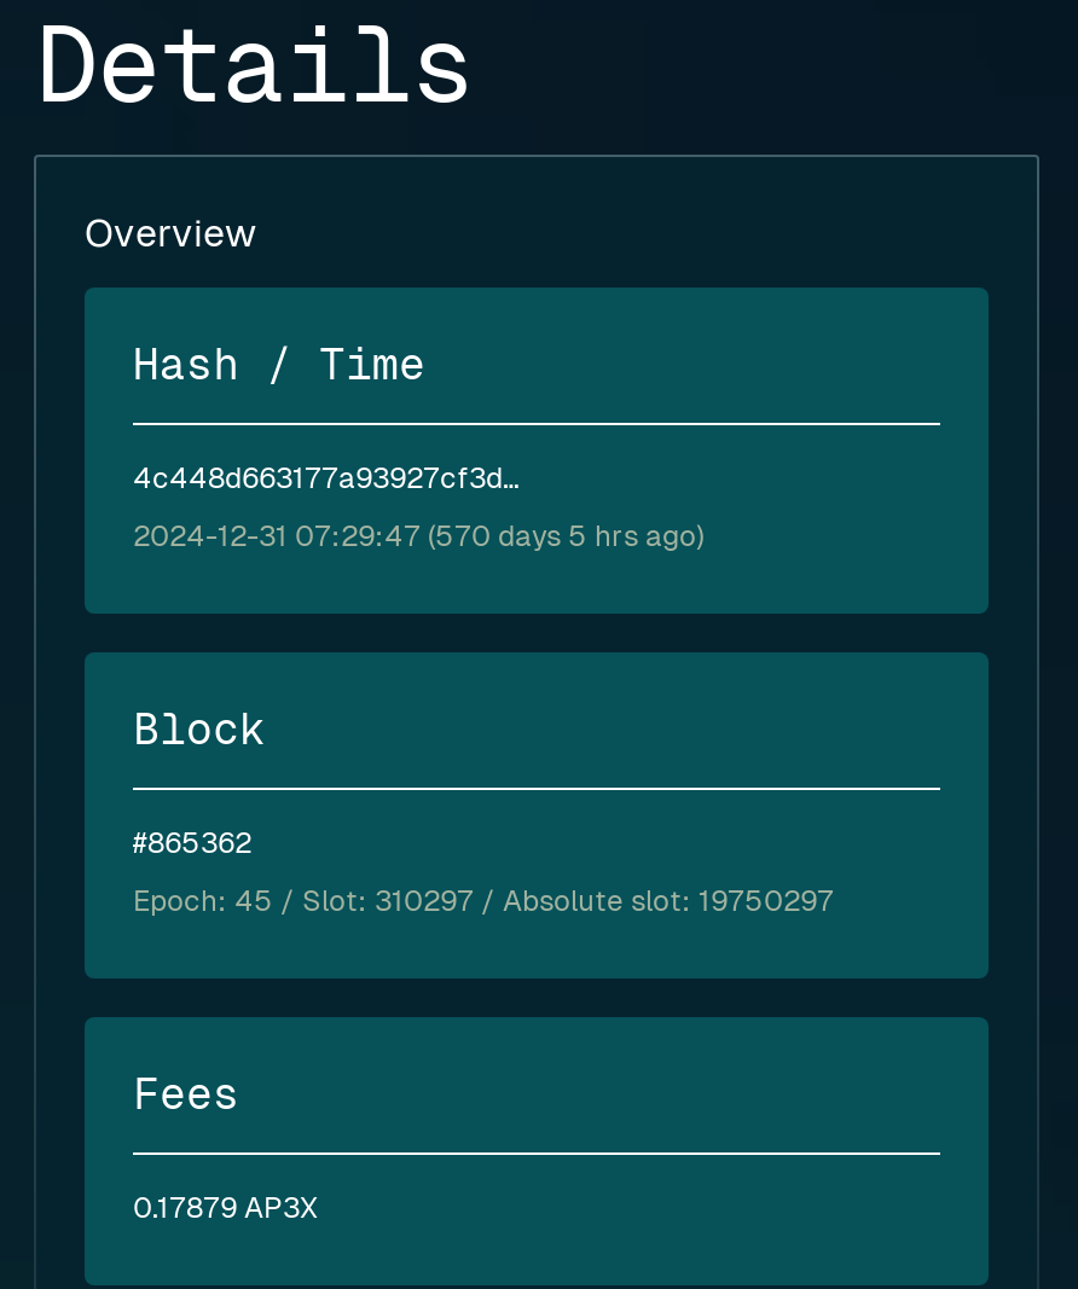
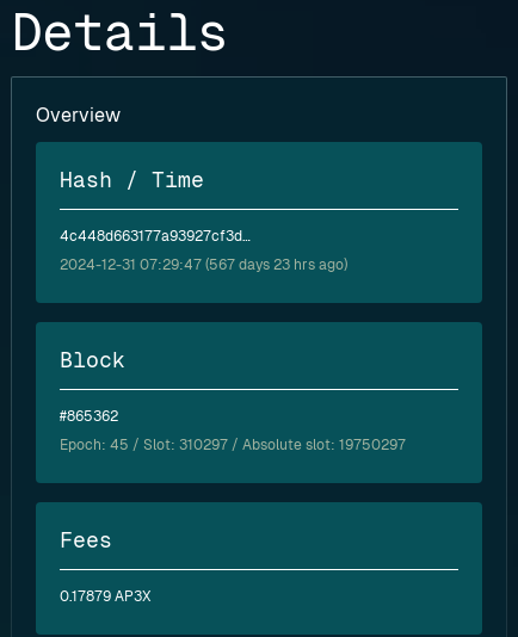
- 2024-12-31 07:29:47 (570 days 5 hrs ago)
+ 2024-12-31 07:29:47 (567 days 23 hrs ago)
